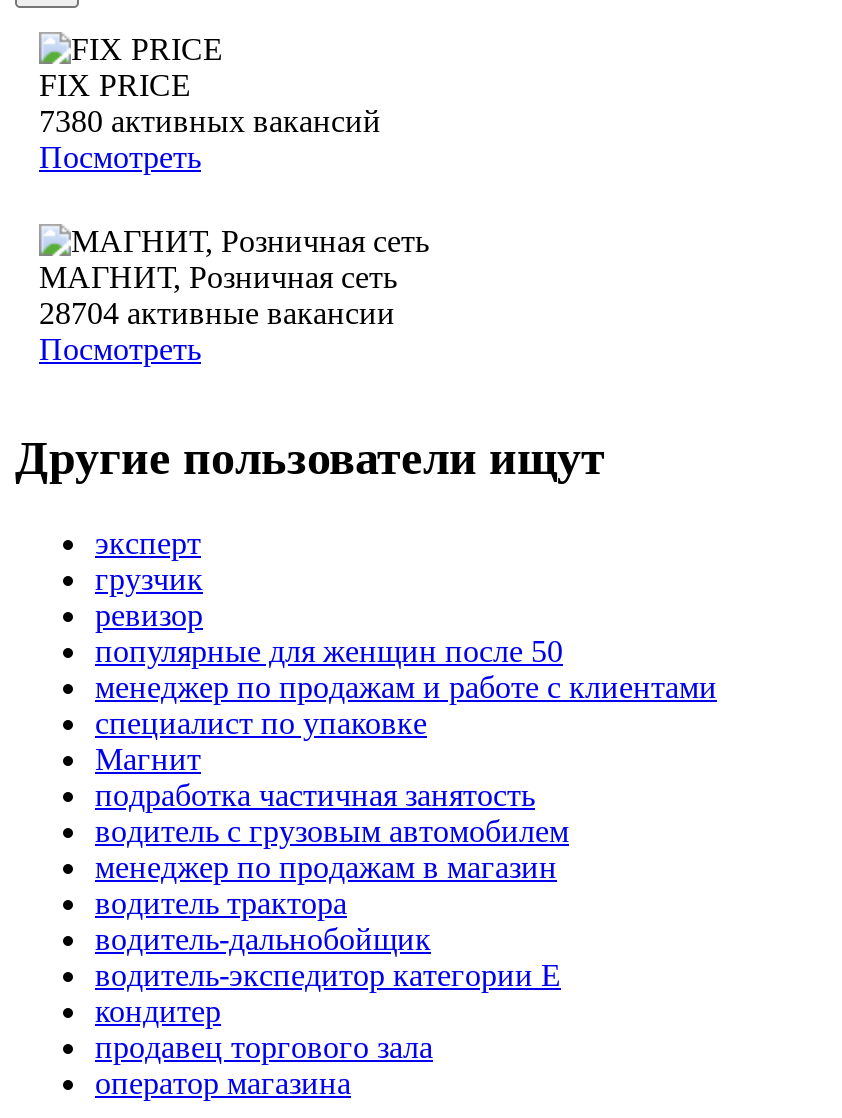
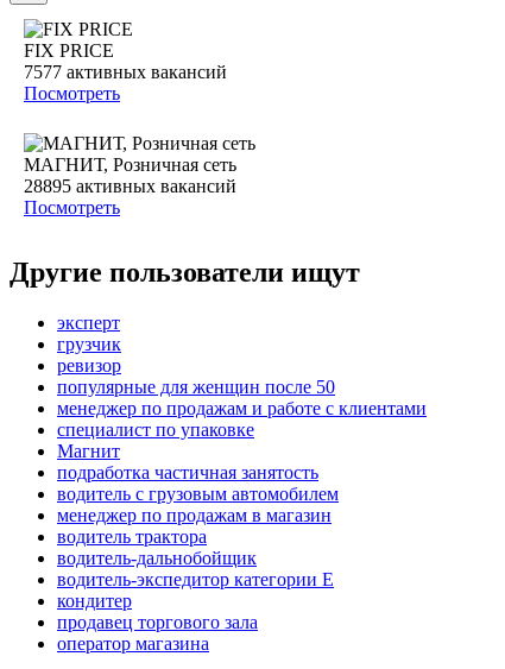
- 7380 активных вакансий
+ 7577 активных вакансий

- 28704 активные вакансии
+ 28895 активных вакансий
